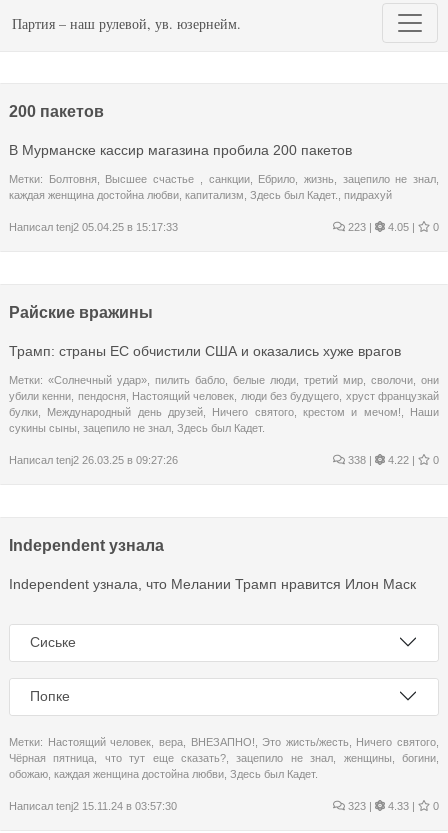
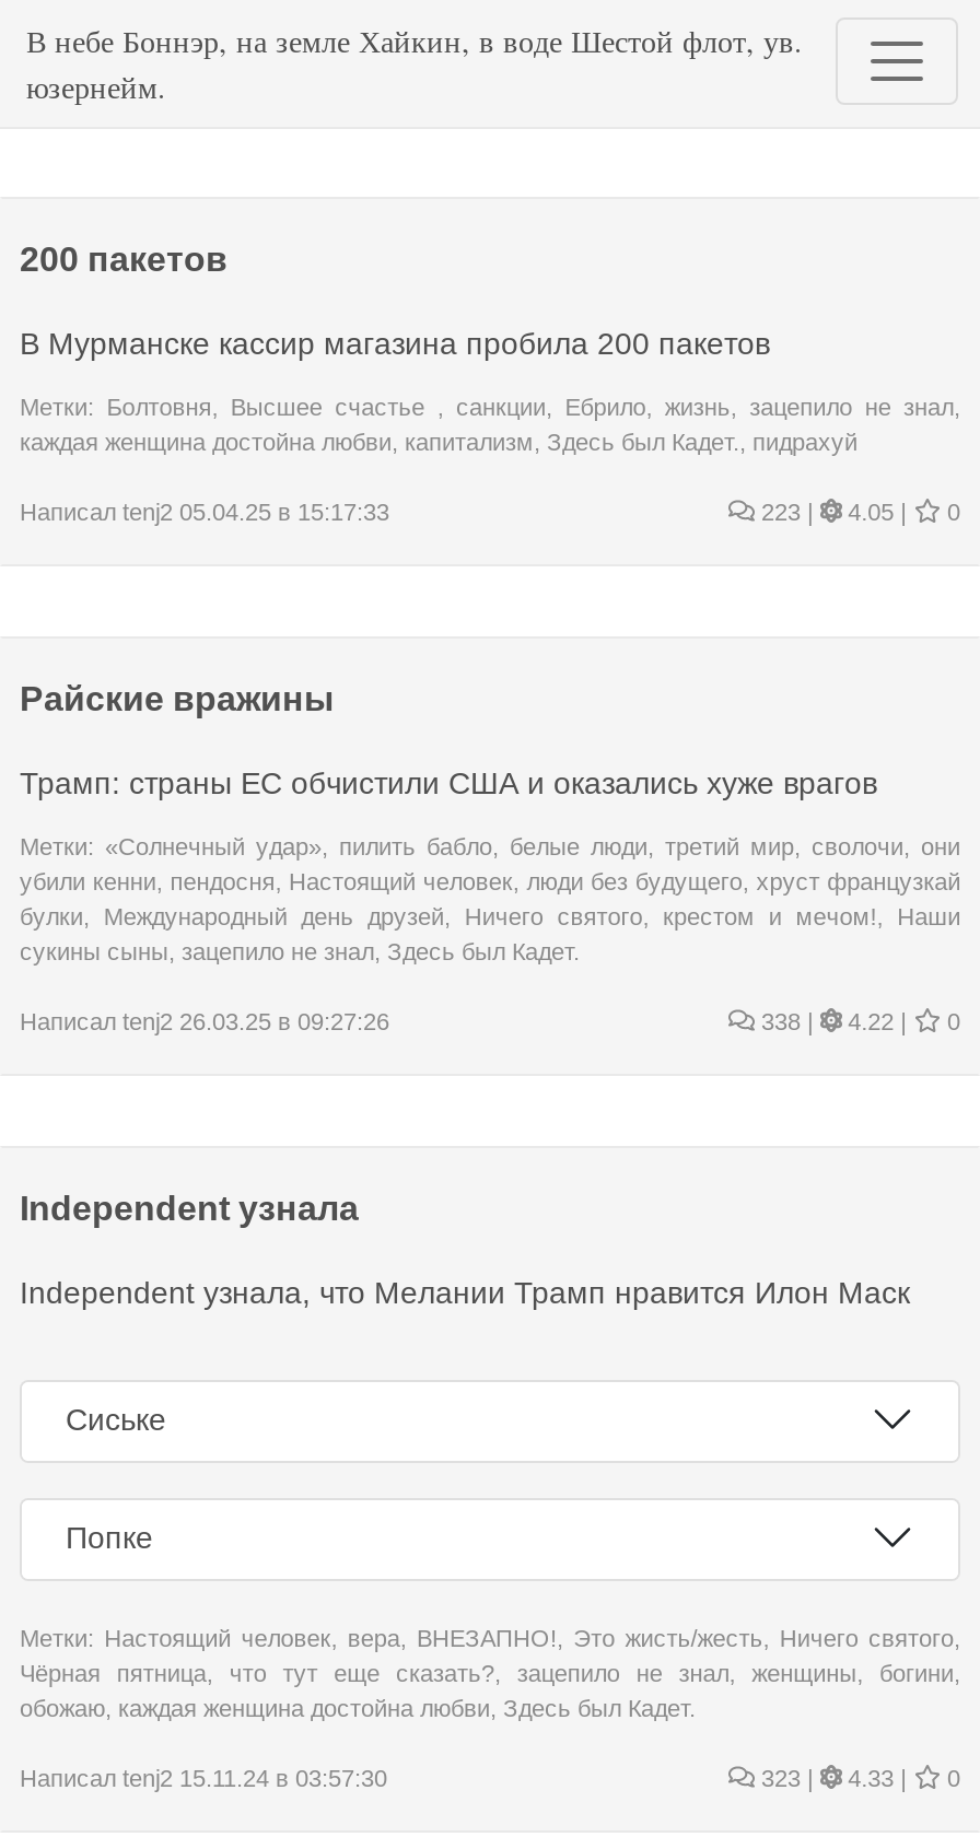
- Партия – наш рулевой, ув. юзернейм.
+ В небе Боннэр, на земле Хайкин, в воде Шестой флот, ув.
+ юзернейм.
